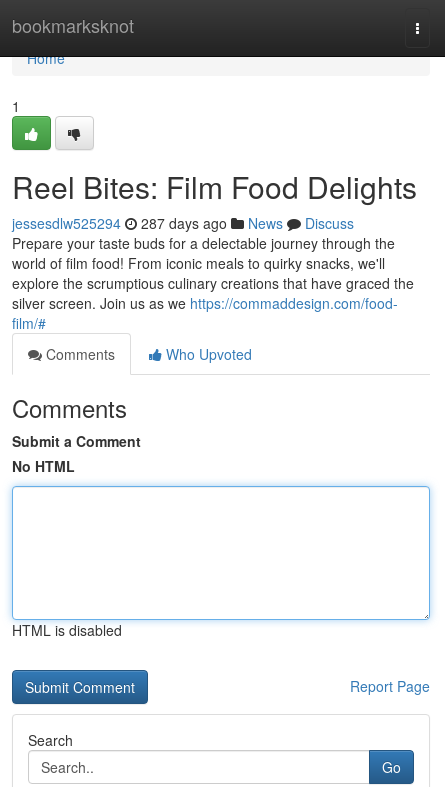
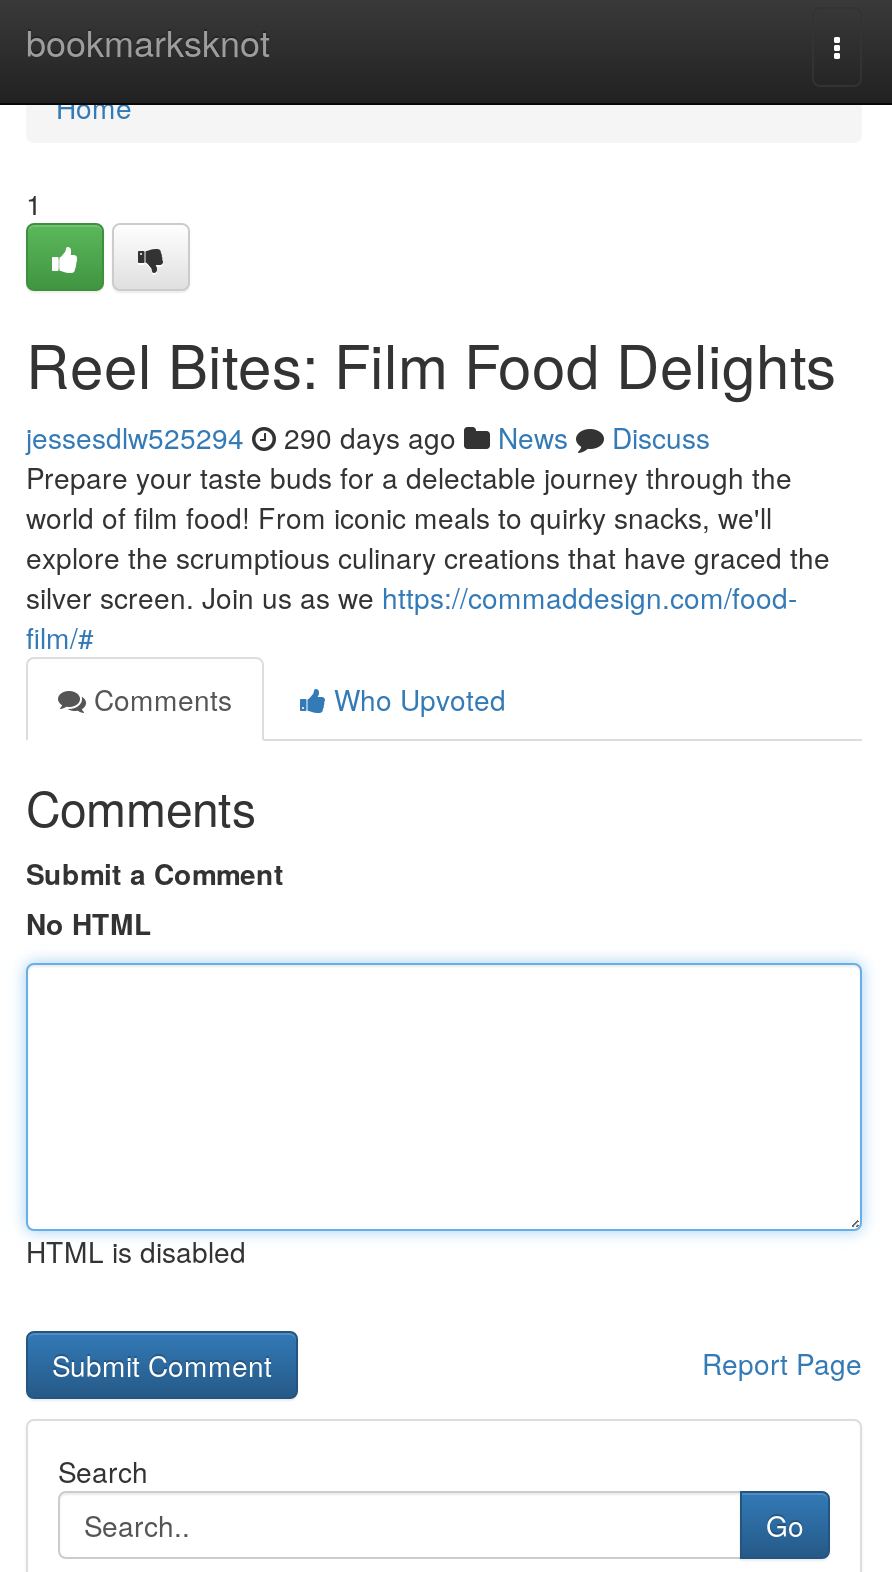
- jessesdlw525294 287 days ago News Discuss
+ jessesdlw525294 290 days ago News Discuss
